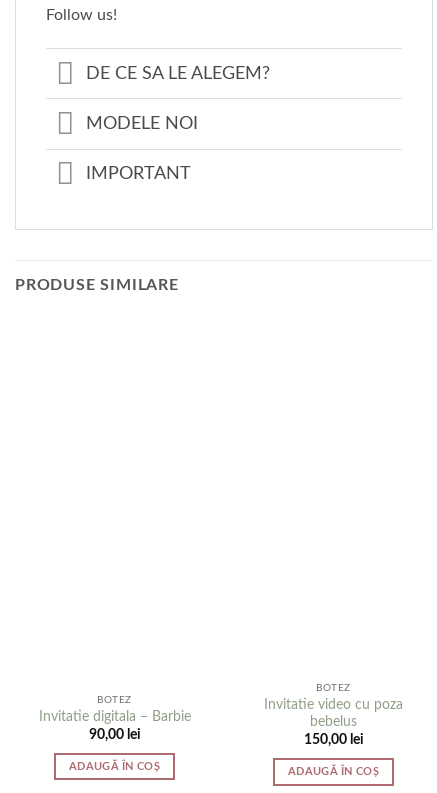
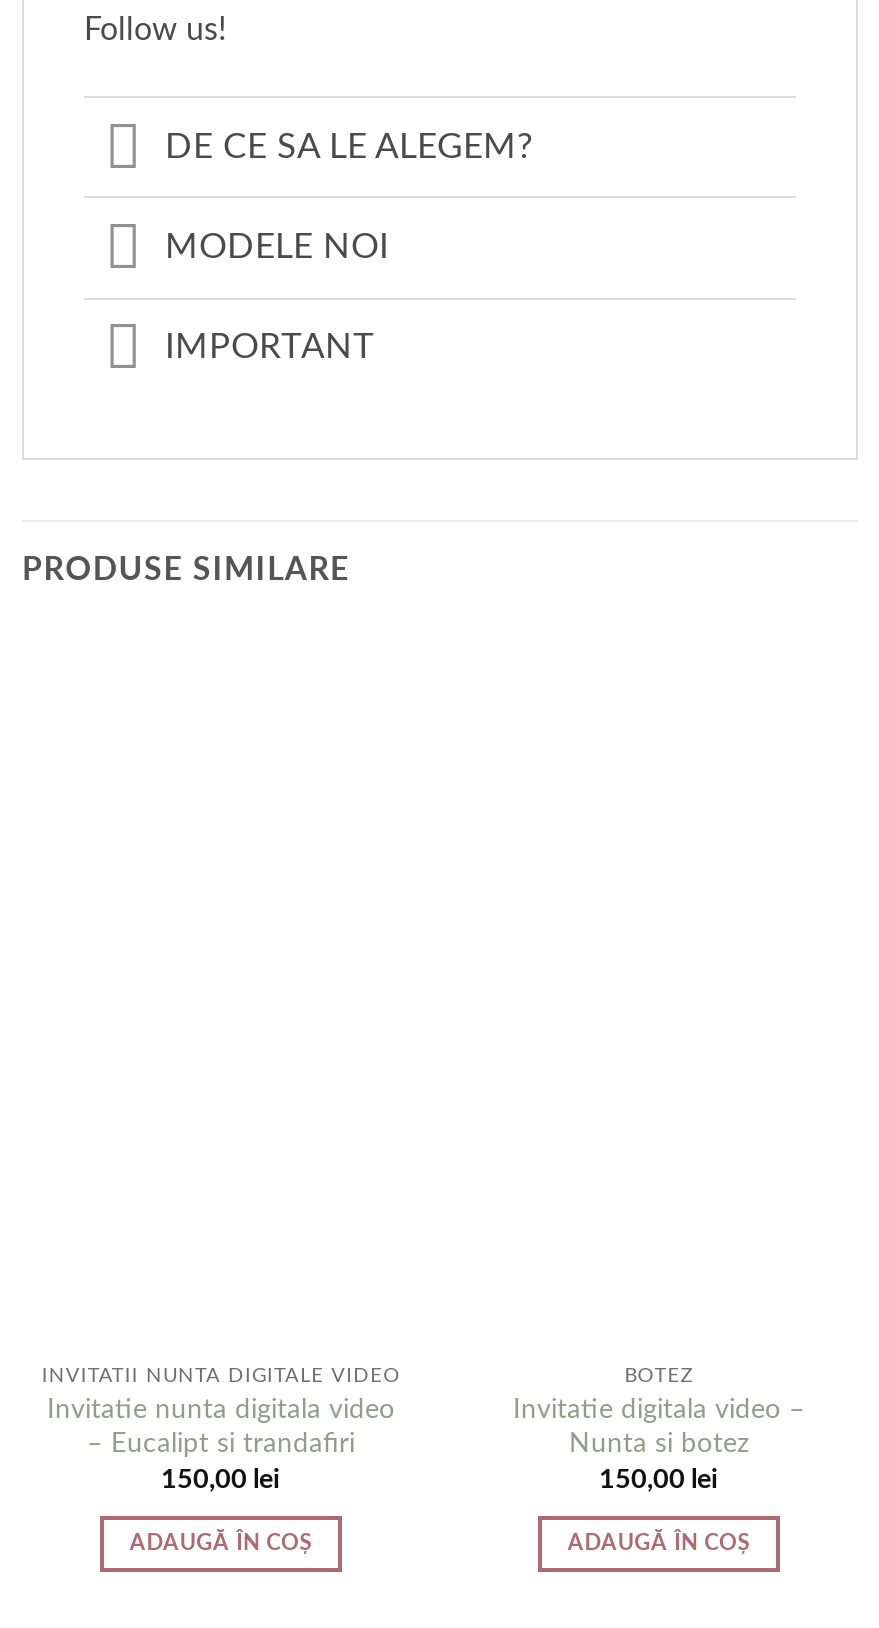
- BOTEZ
- Invitatie digitala – Barbie
- 90,00 lei
+ INVITATII NUNTA DIGITALE VIDEO
+ Invitatie nunta digitala video
+ – Eucalipt si trandafiri
+ 150,00 lei

- Invitatie video cu poza
- bebelus
+ Invitatie digitala video –
+ Nunta si botez
